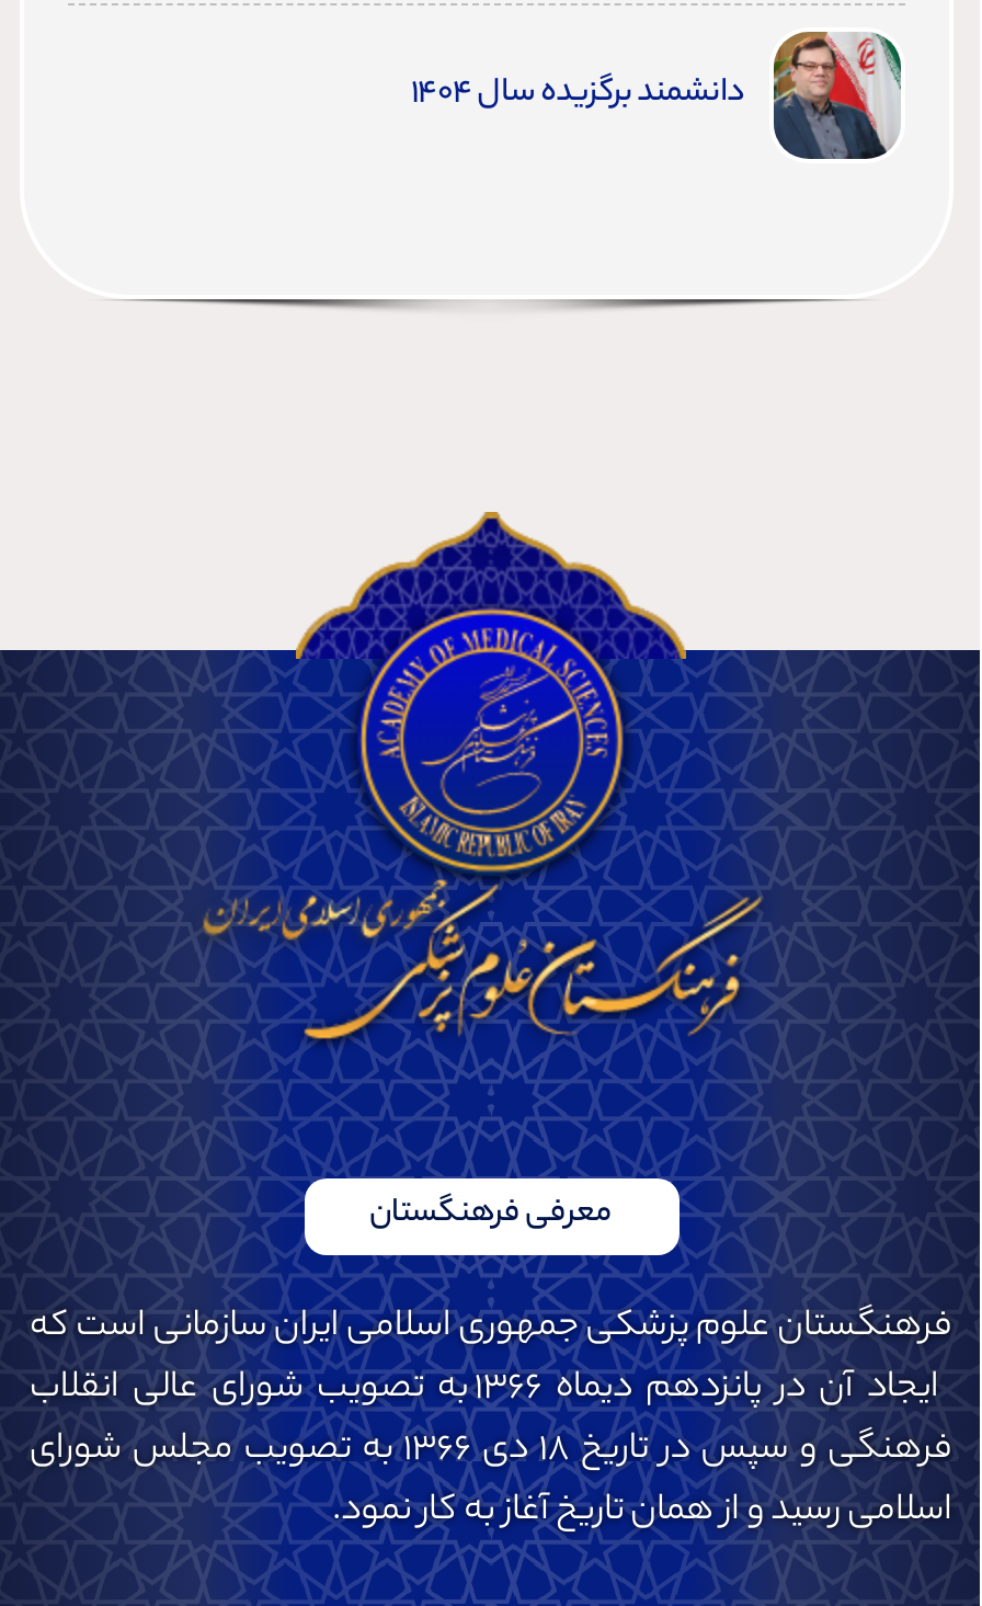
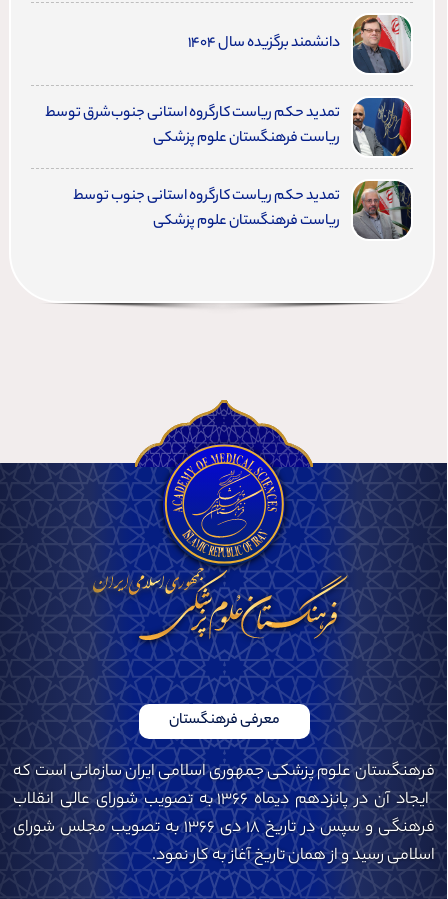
+ [image]
+ تمدید حکم ریاست کارگروه استانی جنوب‌شرق توسط
+ ریاست فرهنگستان علوم پزشکی
+ تمدید حکم ریاست کارگروه استانی جنوب توسط
+ ریاست فرهنگستان علوم پزشکی

+ [image]
